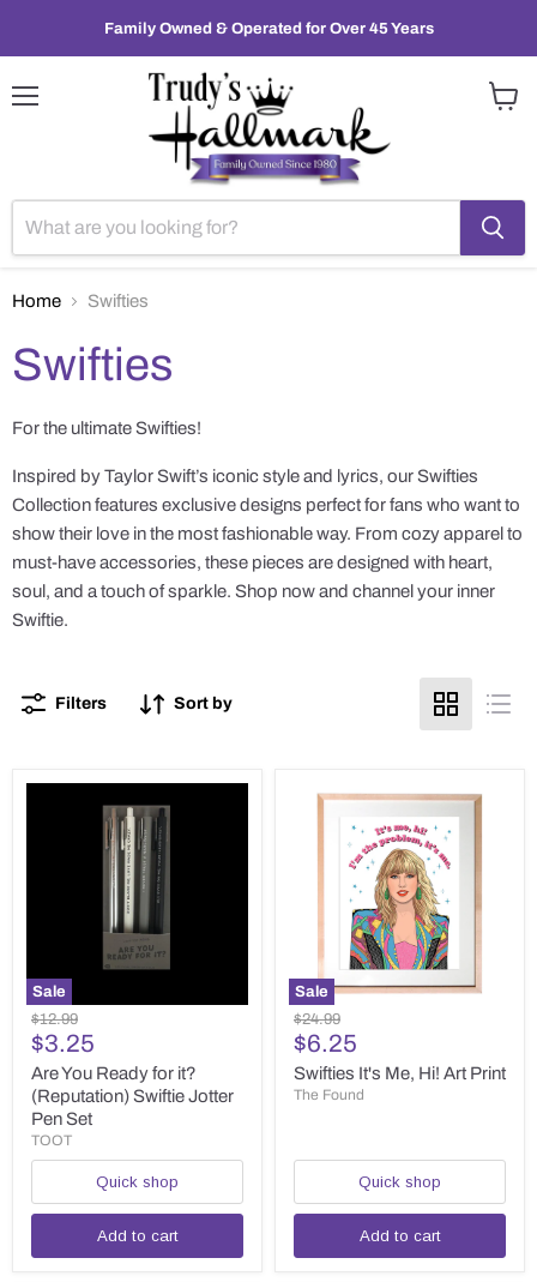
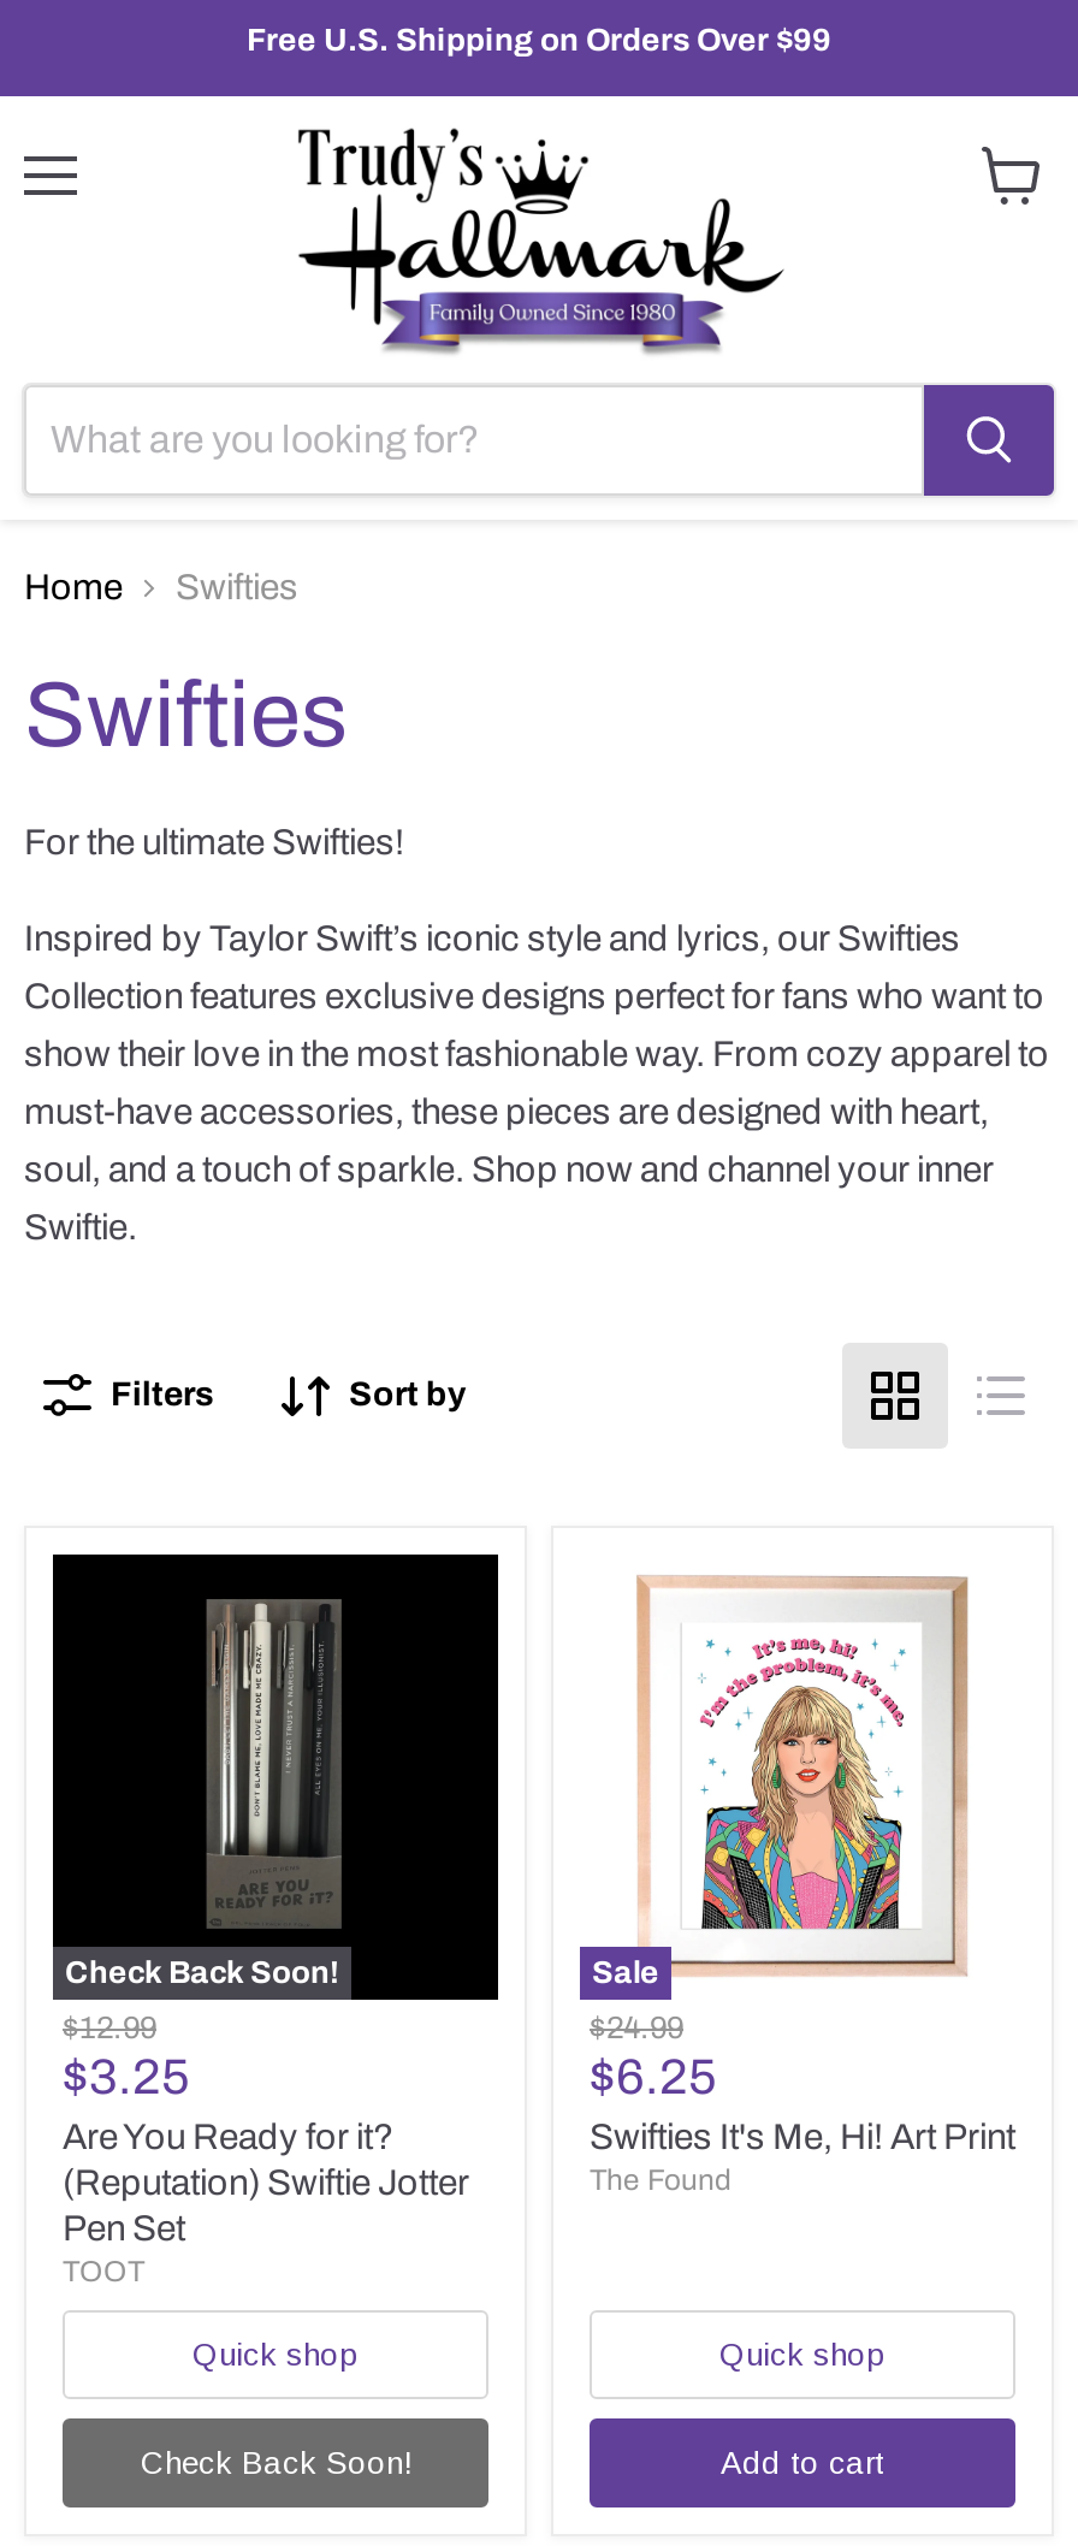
- Family Owned & Operated for Over 45 Years
+ Free U.S. Shipping on Orders Over $99

- Sale
+ Check Back Soon!

- Add to cart
+ Check Back Soon!
